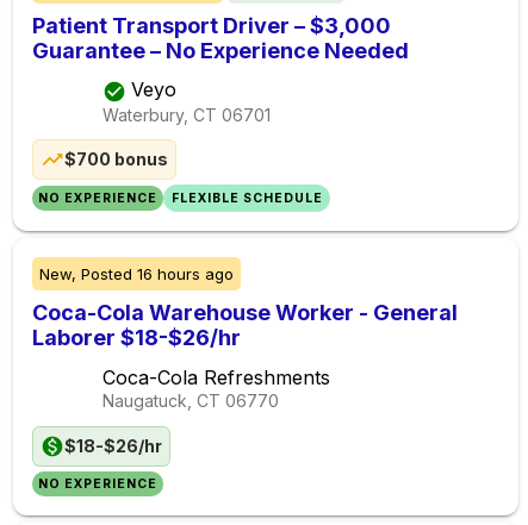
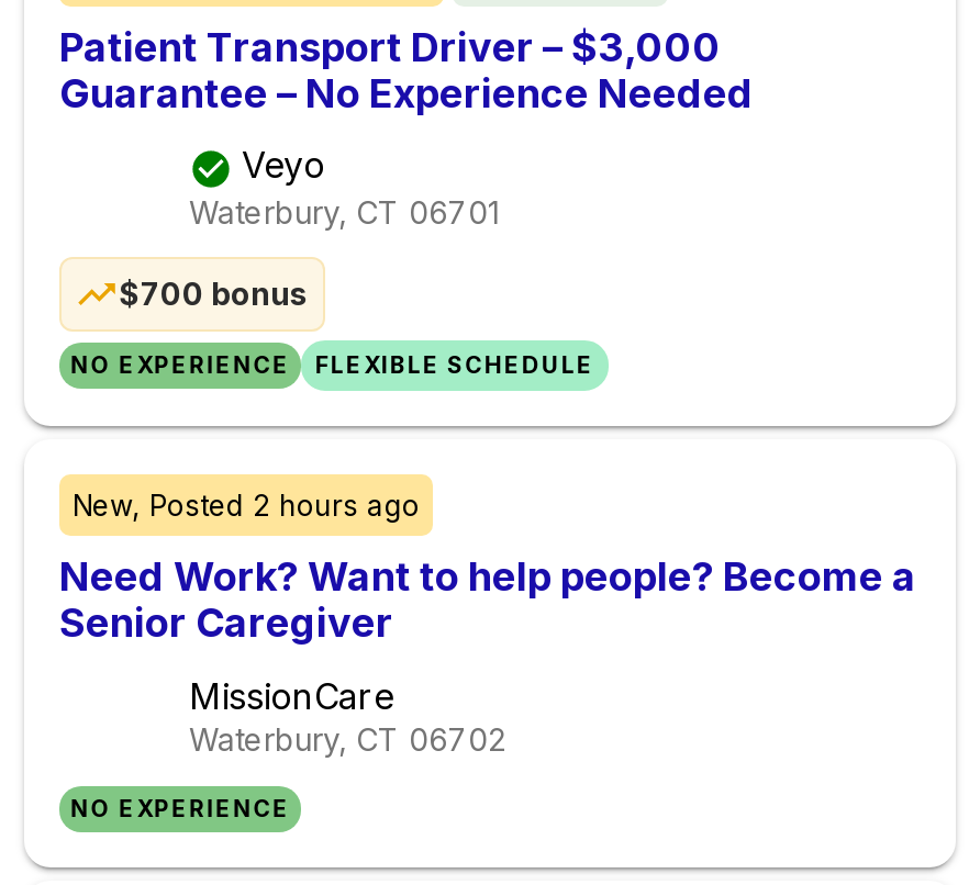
- New, Posted 16 hours ago
- Coca-Cola Warehouse Worker - General
- Laborer $18-$26/hr
- Coca-Cola Refreshments
- Naugatuck, CT 06770
- $18-$26/hr
+ New, Posted 2 hours ago
+ Need Work? Want to help people? Become a
+ Senior Caregiver
+ MissionCare
+ Waterbury, CT 06702
